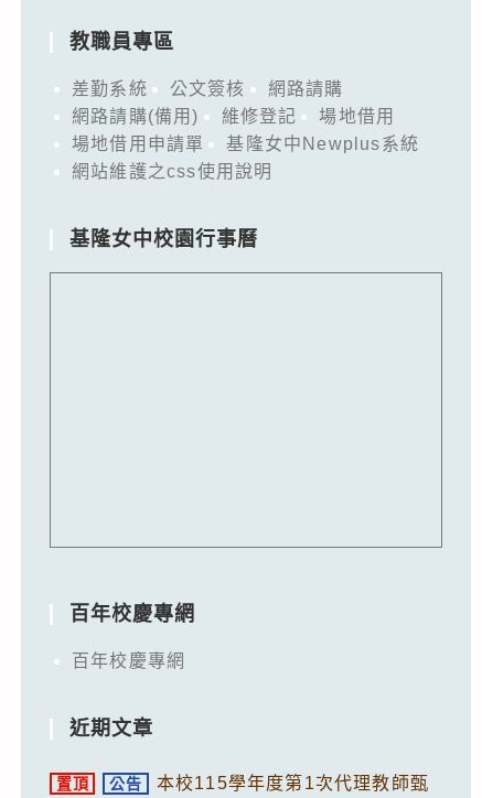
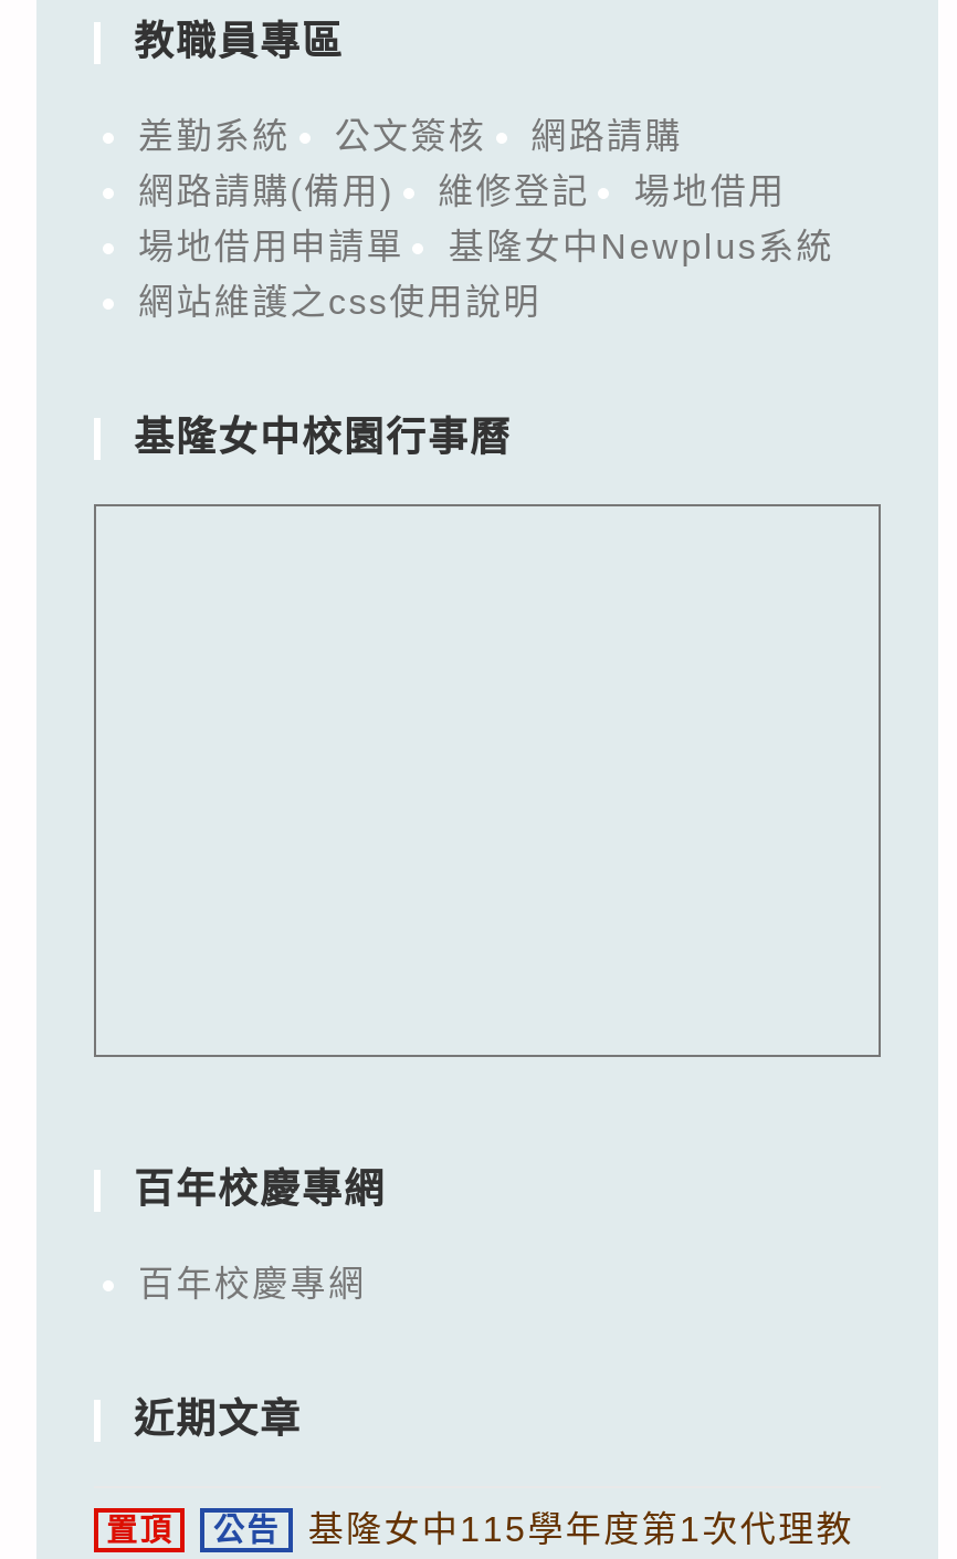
- 本校115學年度第1次代理教師甄
+ 基隆女中115學年度第1次代理教
